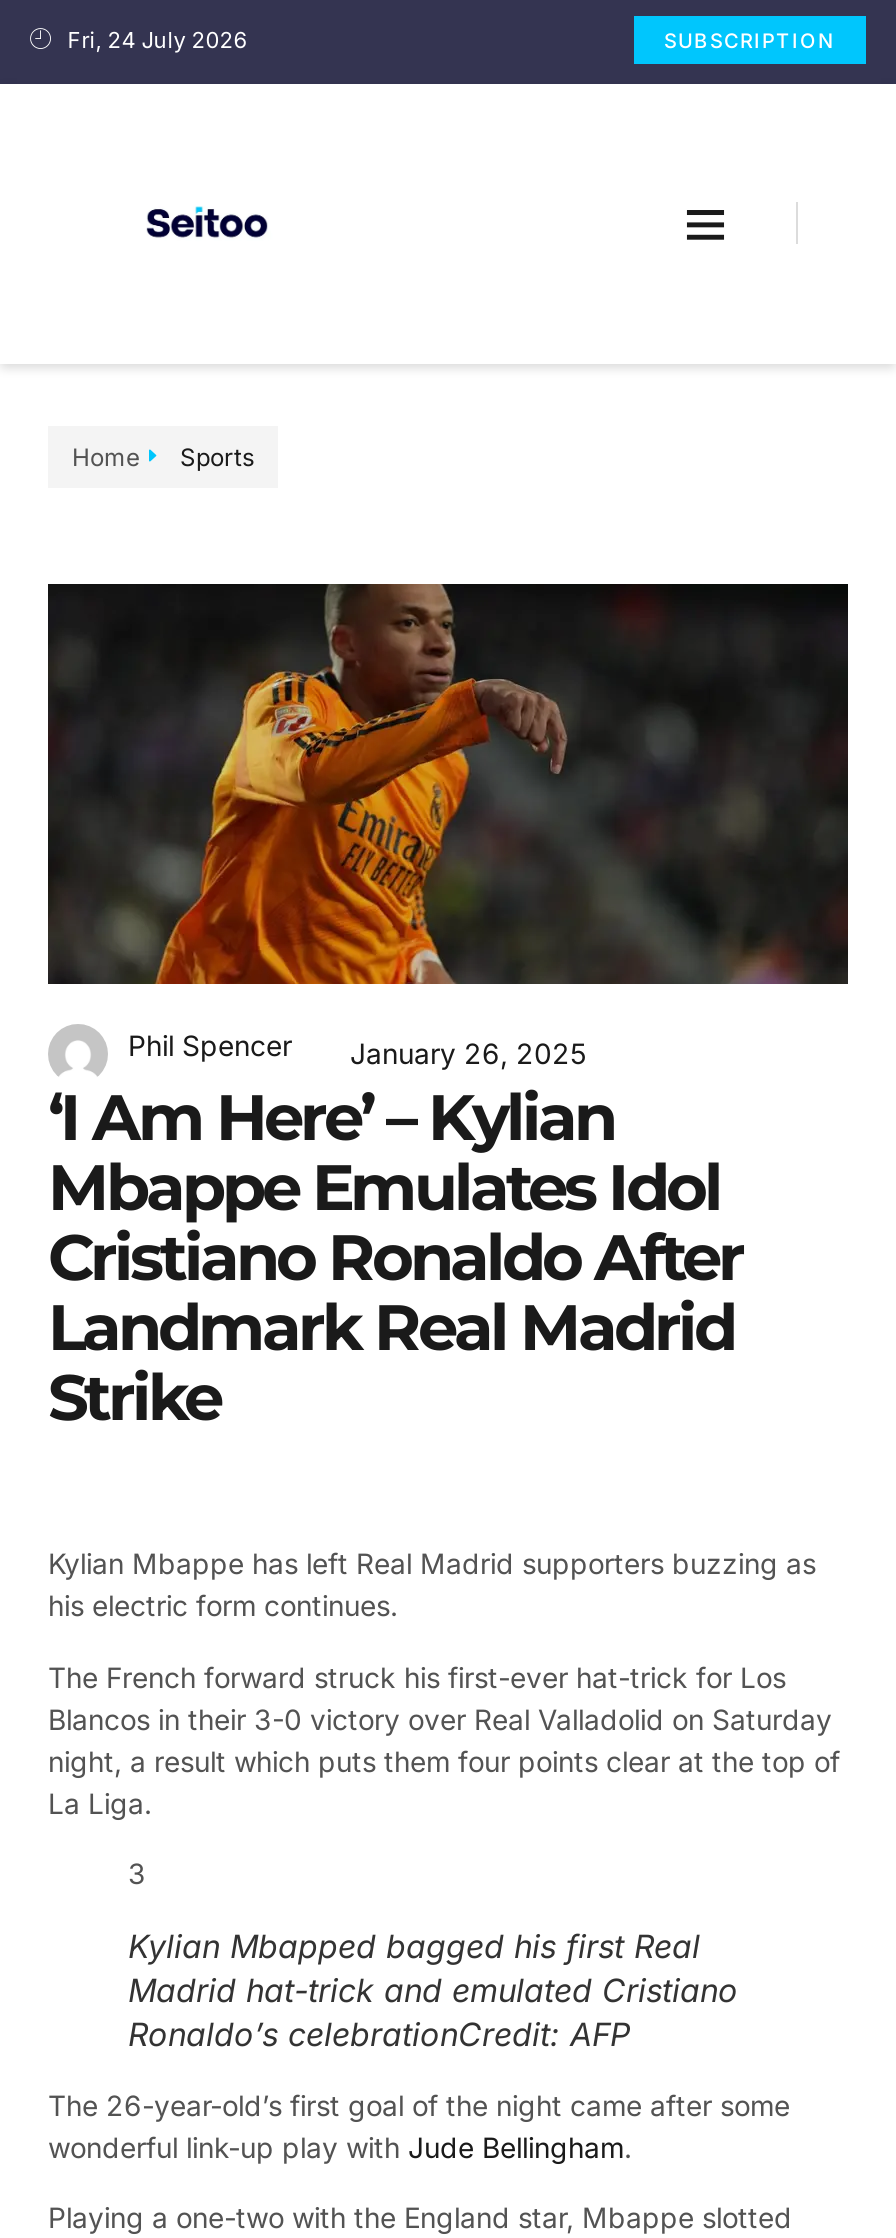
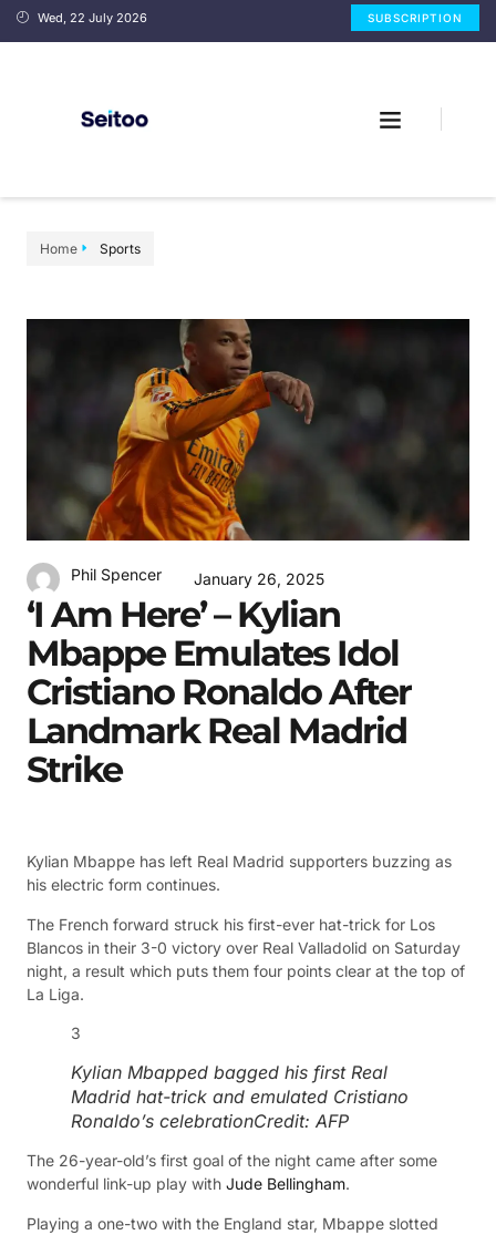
- Fri, 24 July 2026
+ Wed, 22 July 2026
